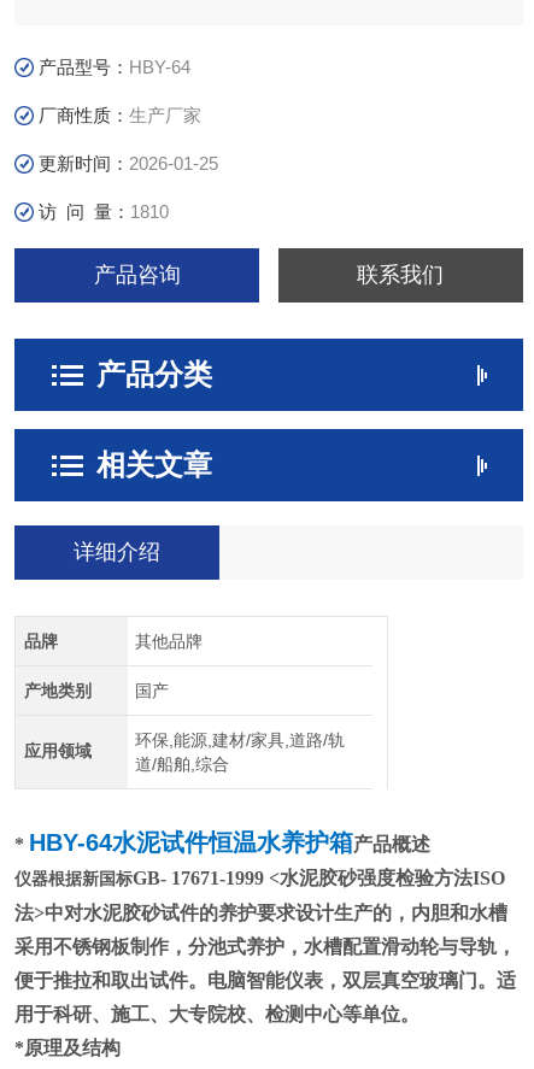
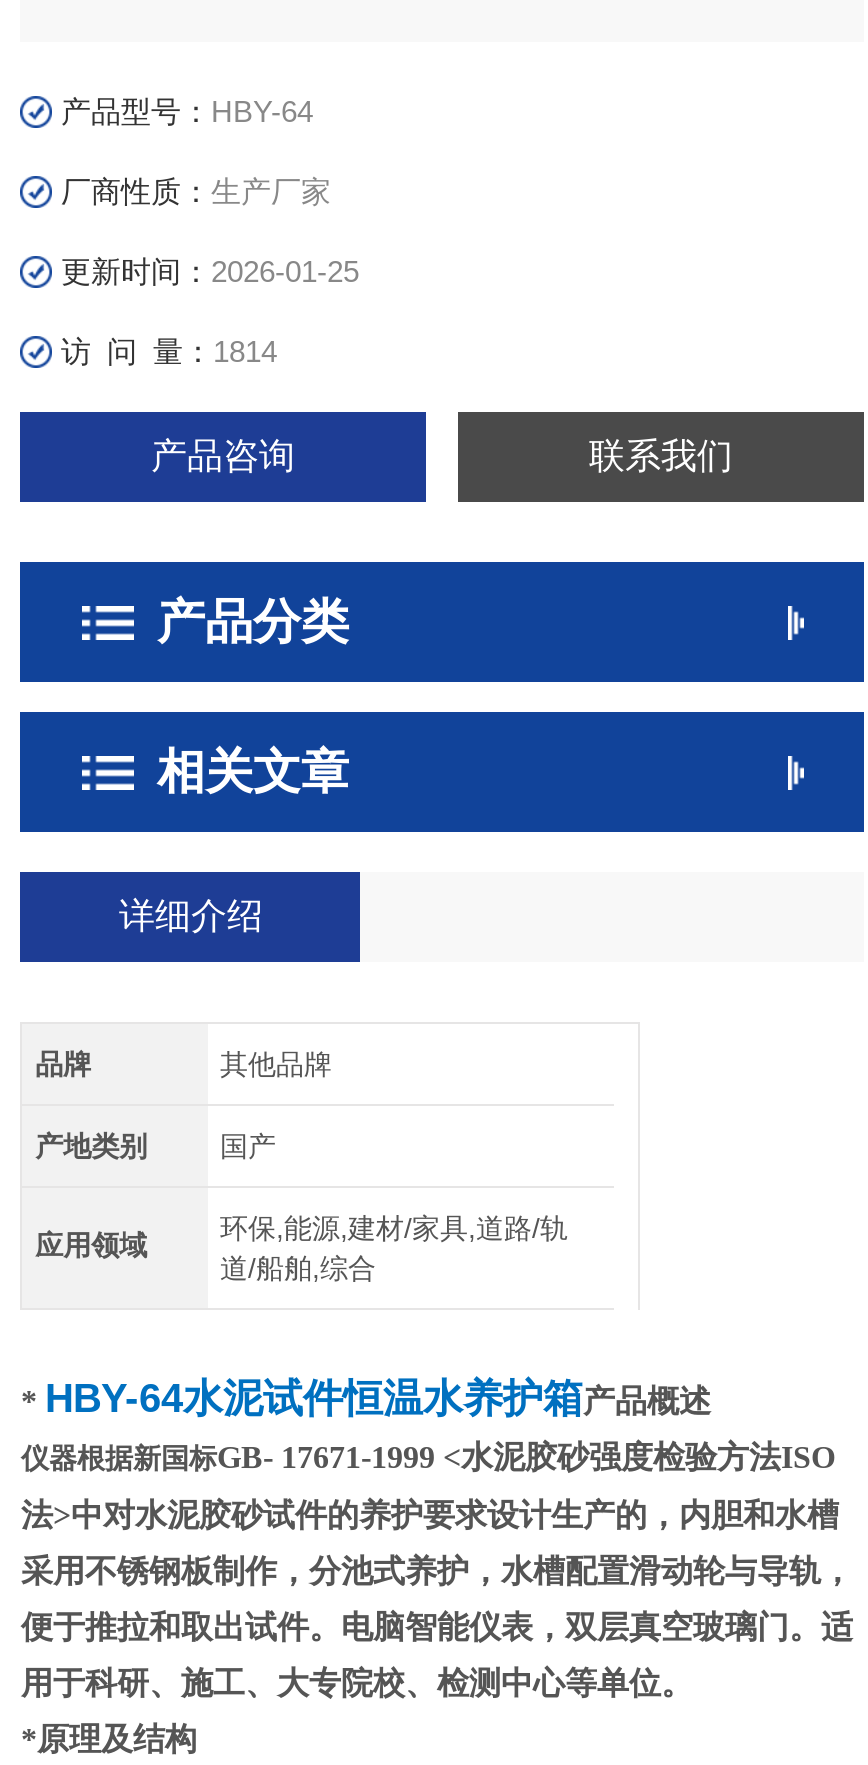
- 访 问 量：1810
+ 访 问 量：1814
